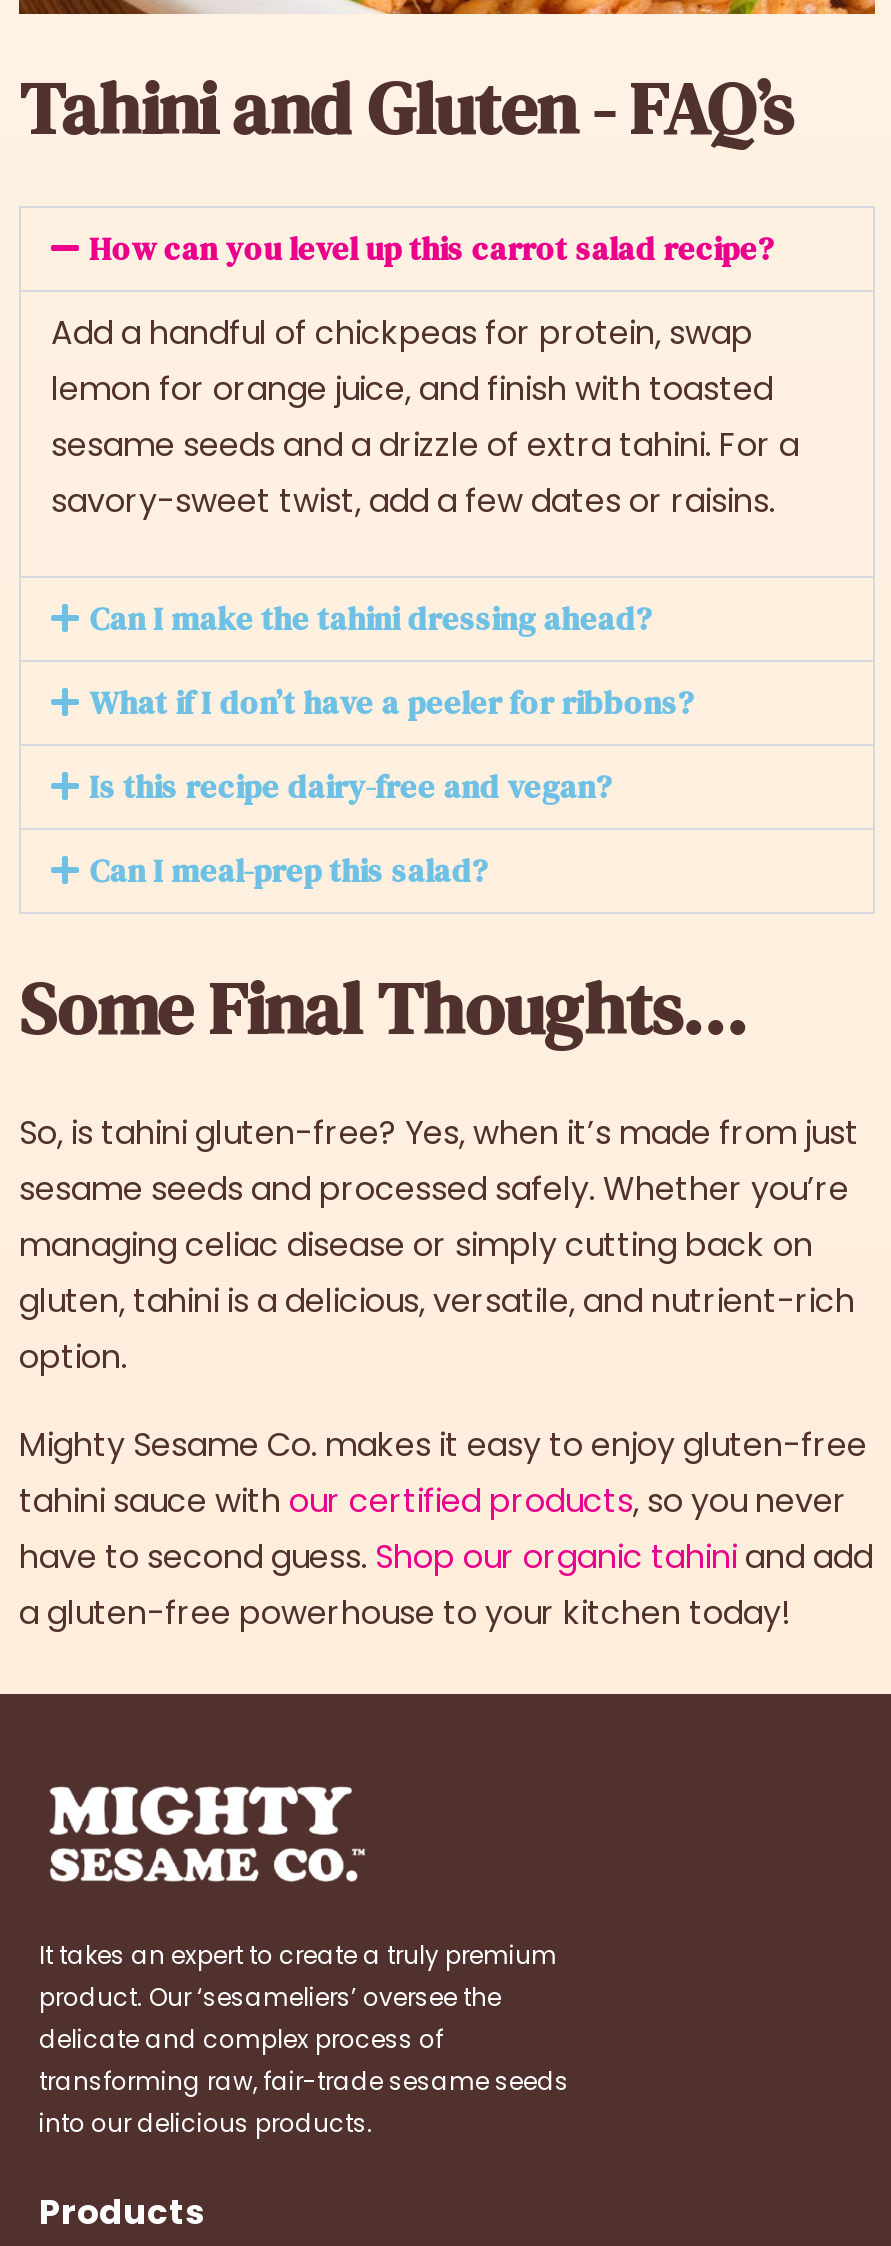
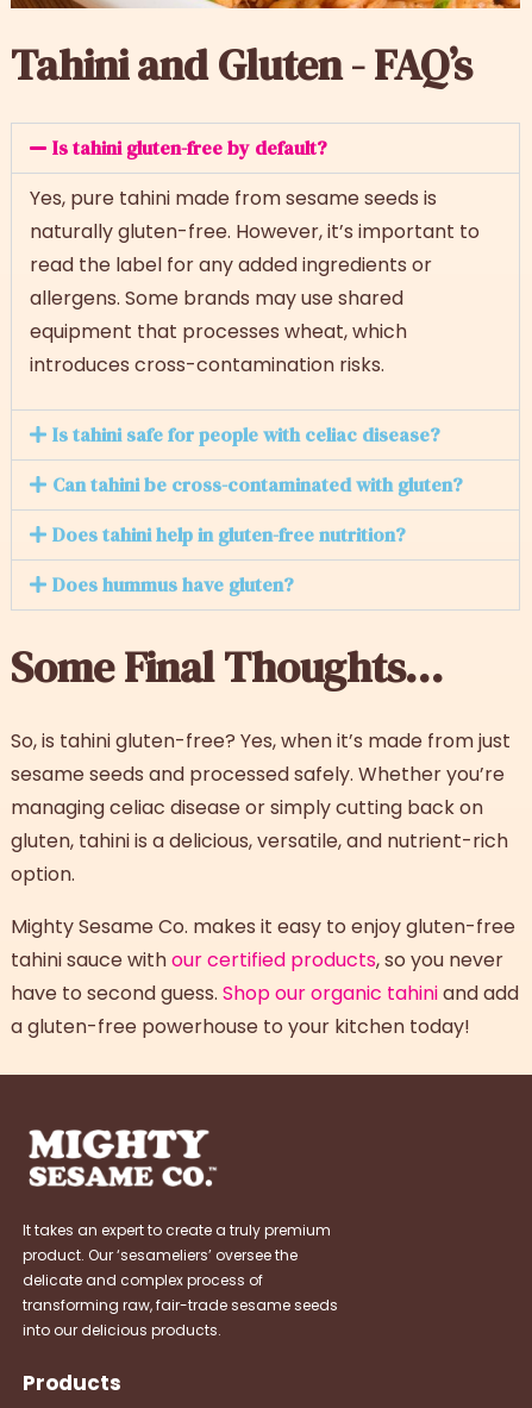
- How can you level up this carrot salad recipe?
+ Is tahini gluten-free by default?

- Add a handful of chickpeas for protein, swap
- lemon for orange juice, and finish with toasted
- sesame seeds and a drizzle of extra tahini. For a
- savory-sweet twist, add a few dates or raisins.
+ Yes, pure tahini made from sesame seeds is
+ naturally gluten-free. However, it’s important to
+ read the label for any added ingredients or
+ allergens. Some brands may use shared
+ equipment that processes wheat, which
+ introduces cross-contamination risks.

- Can I make the tahini dressing ahead?
+ Is tahini safe for people with celiac disease?

- What if I don’t have a peeler for ribbons?
+ Can tahini be cross-contaminated with gluten?

- Is this recipe dairy-free and vegan?
+ Does tahini help in gluten-free nutrition?

- Can I meal-prep this salad?
+ Does hummus have gluten?
